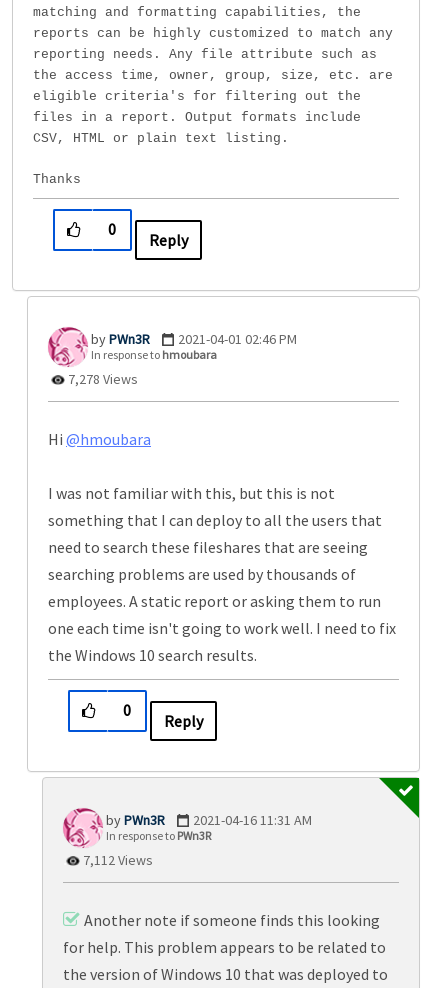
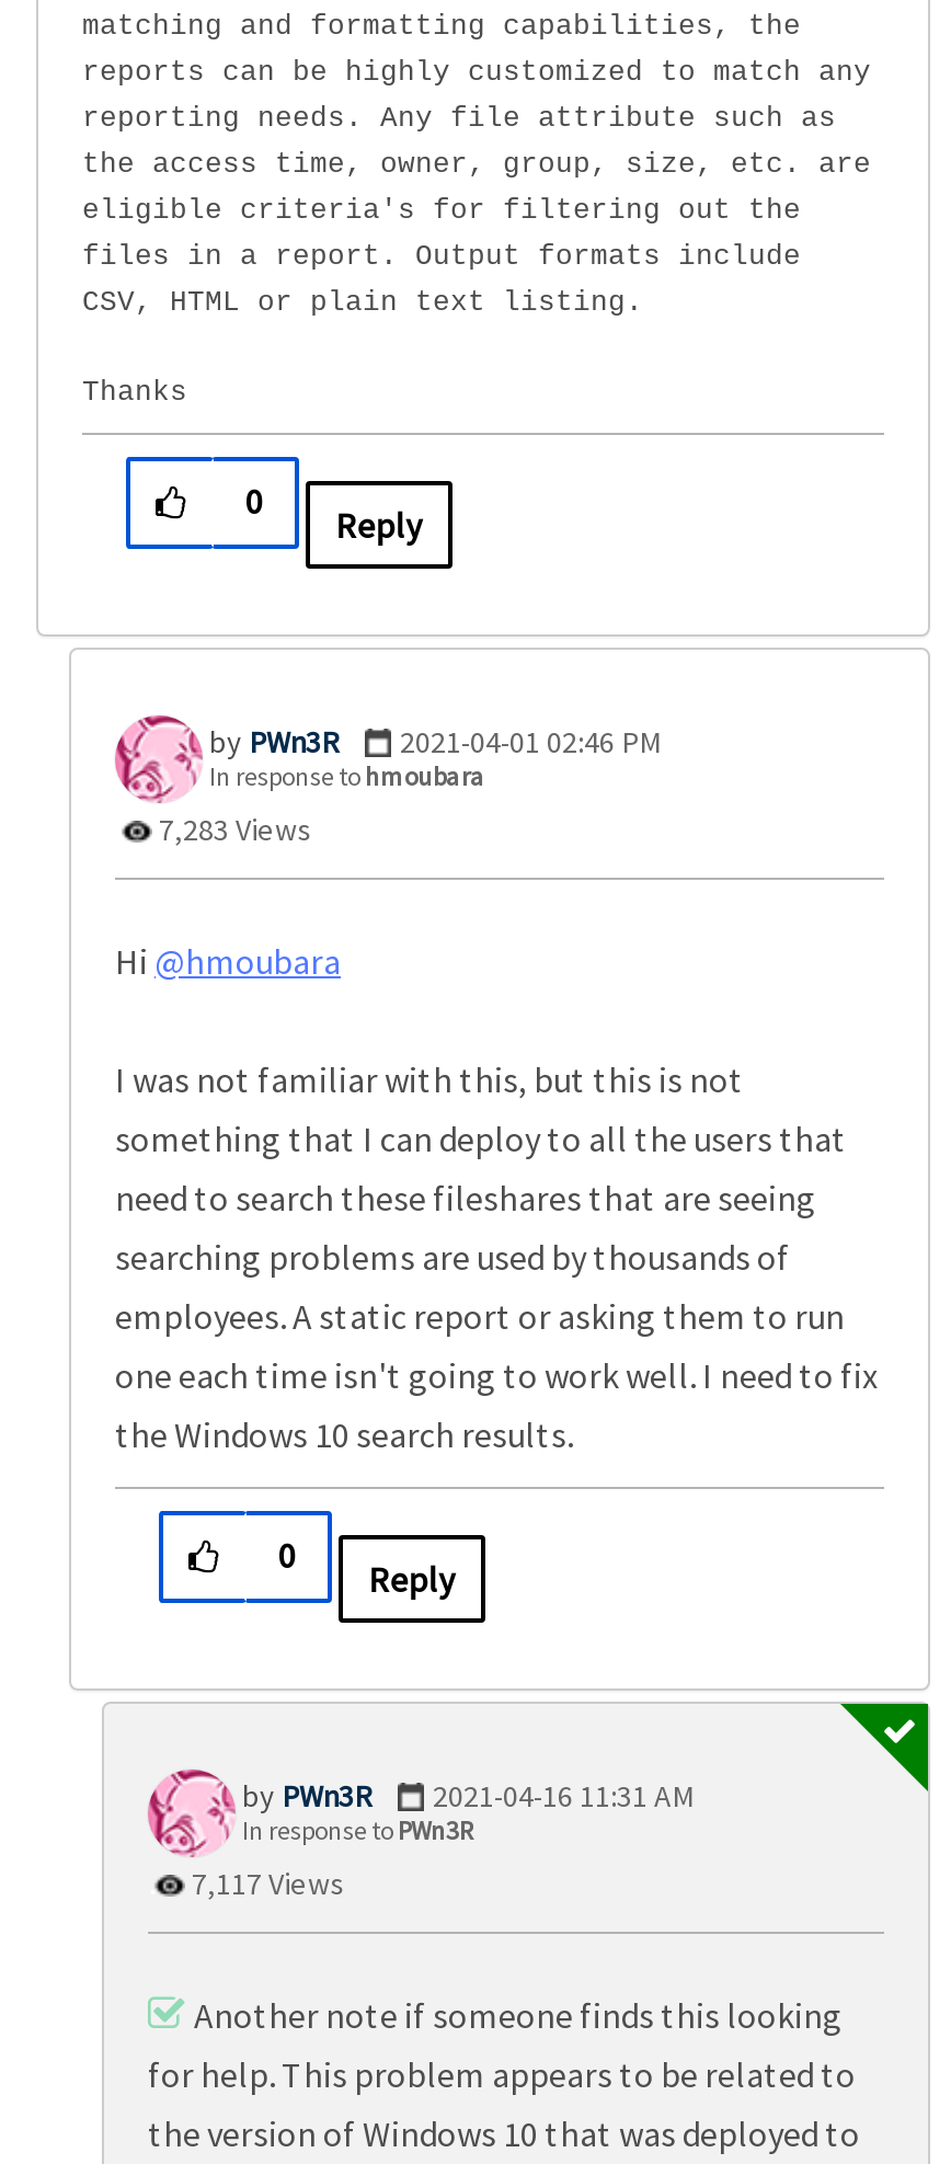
- 7,278 Views
+ 7,283 Views

- 7,112 Views
+ 7,117 Views
